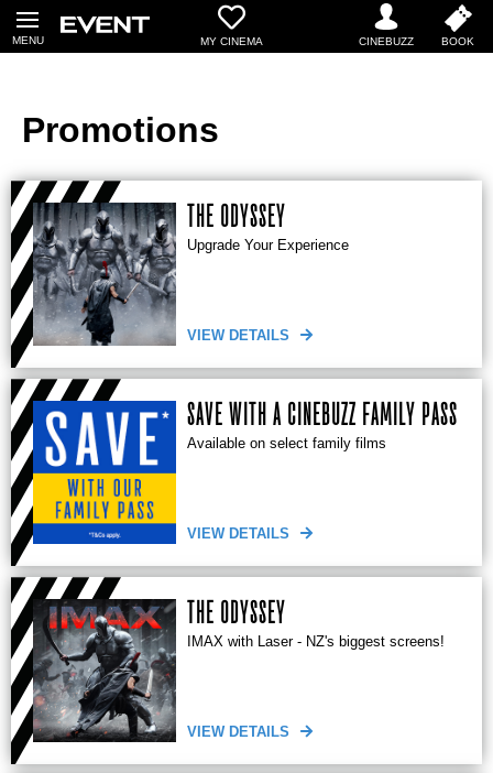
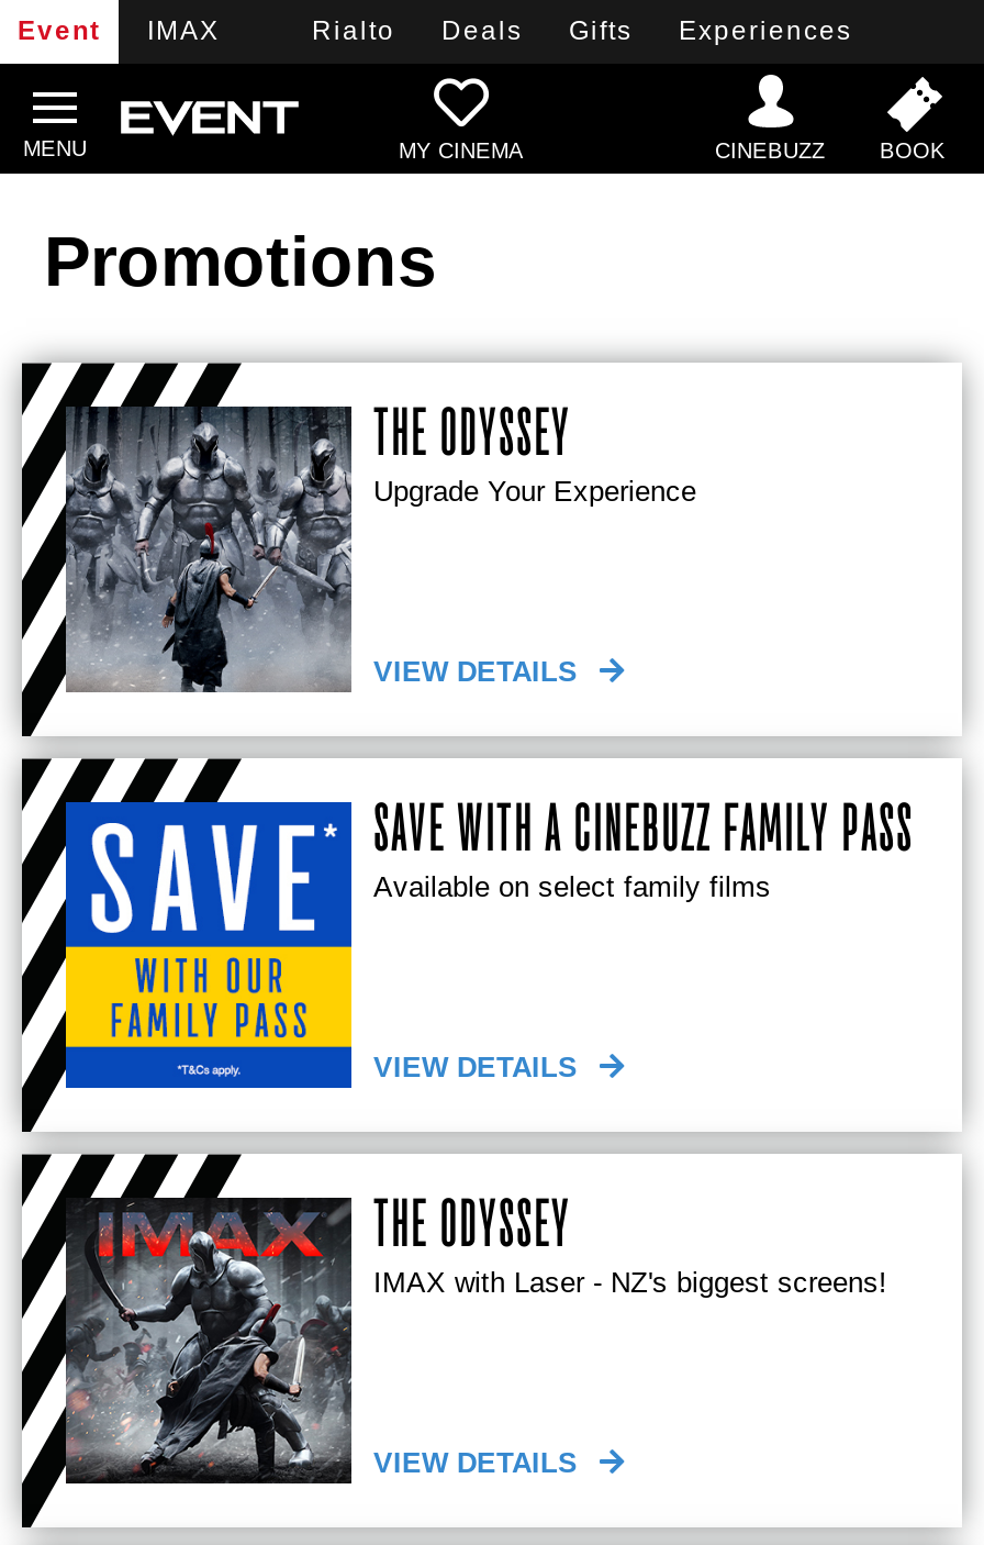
+ Event
+ IMAX
+ Rialto
+ Deals
+ Gifts
+ Experiences

moved down: MY CINEMA
